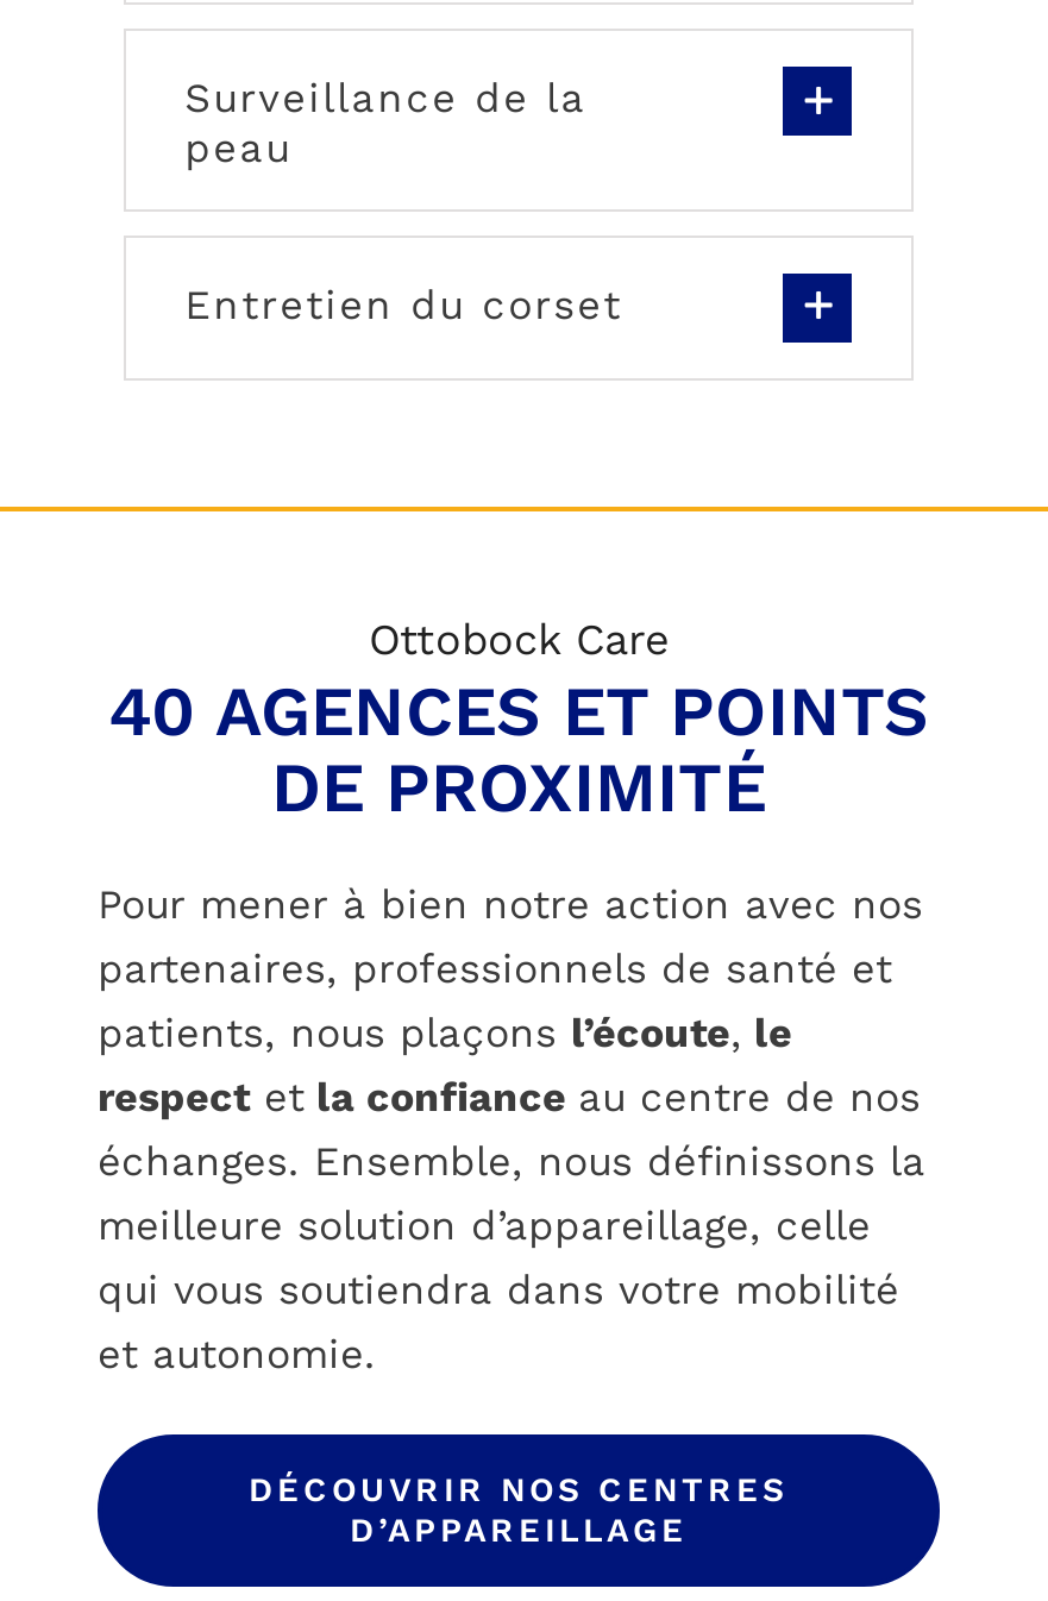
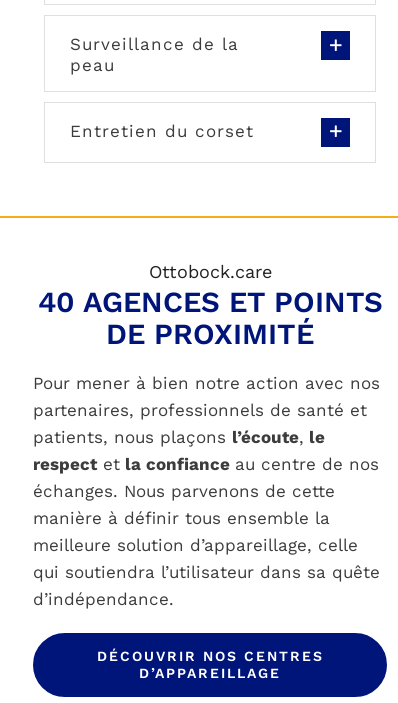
- Ottobock Care
+ Ottobock.care

- échanges. Ensemble, nous définissons la
+ échanges. Nous parvenons de cette
+ manière à définir tous ensemble la

- qui vous soutiendra dans votre mobilité
- et autonomie.
+ qui soutiendra l’utilisateur dans sa quête
+ d’indépendance.
